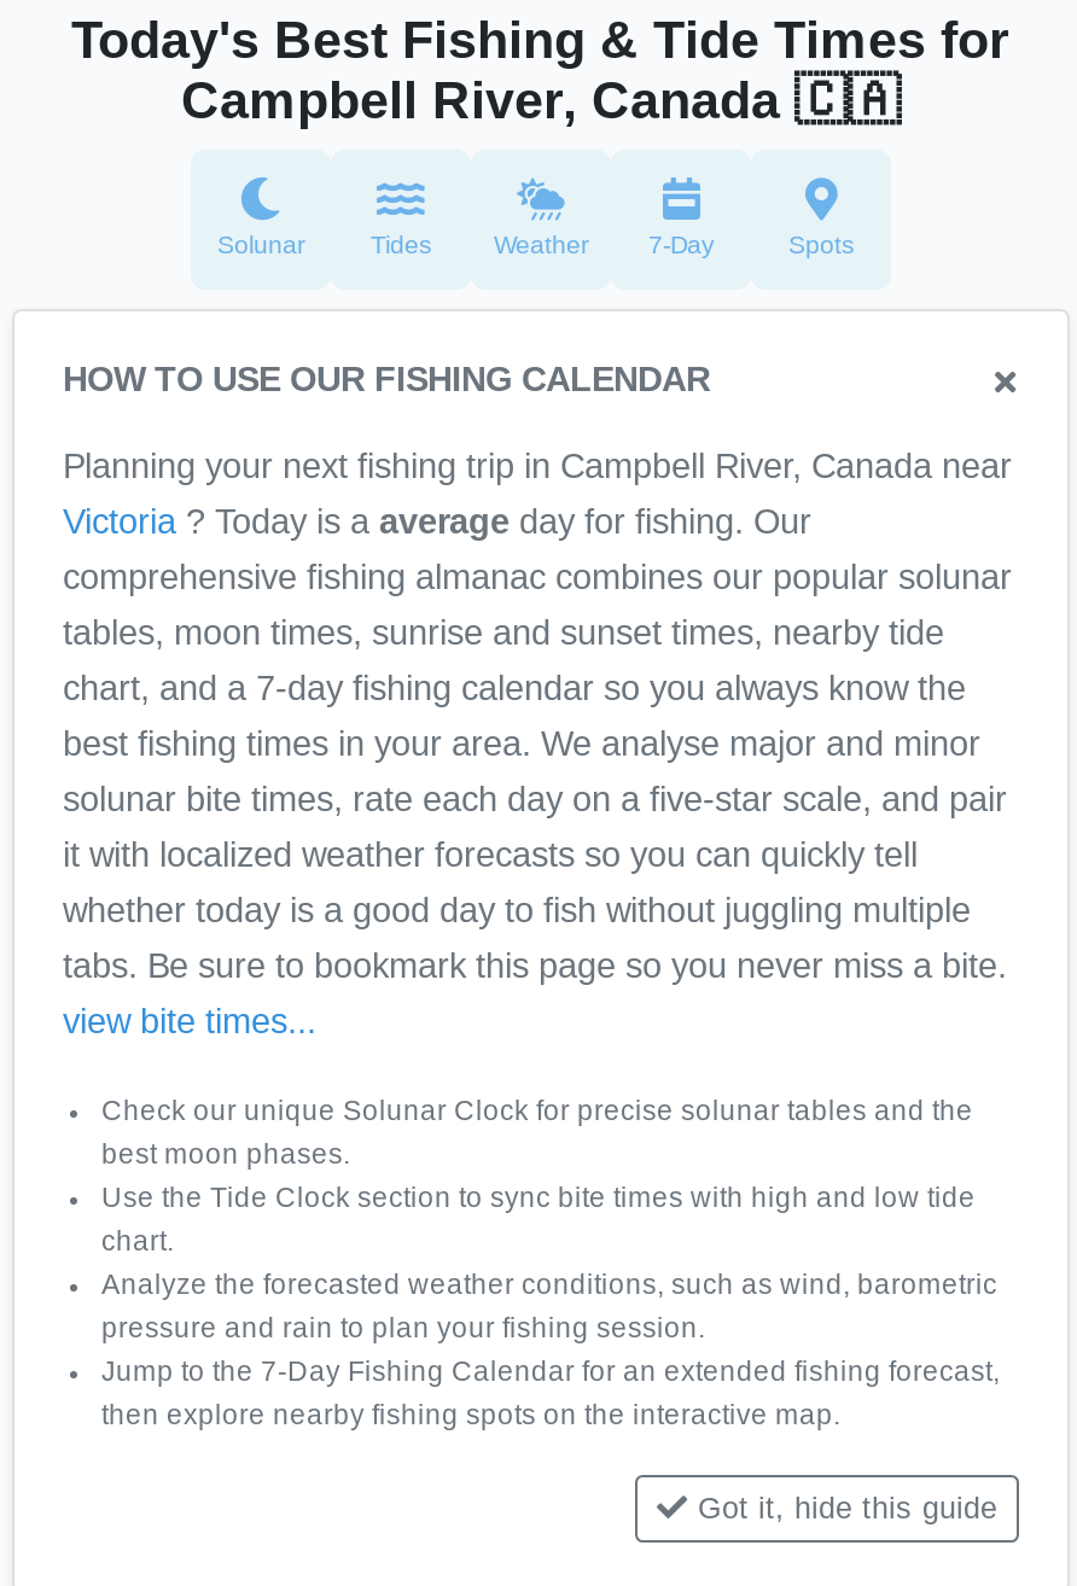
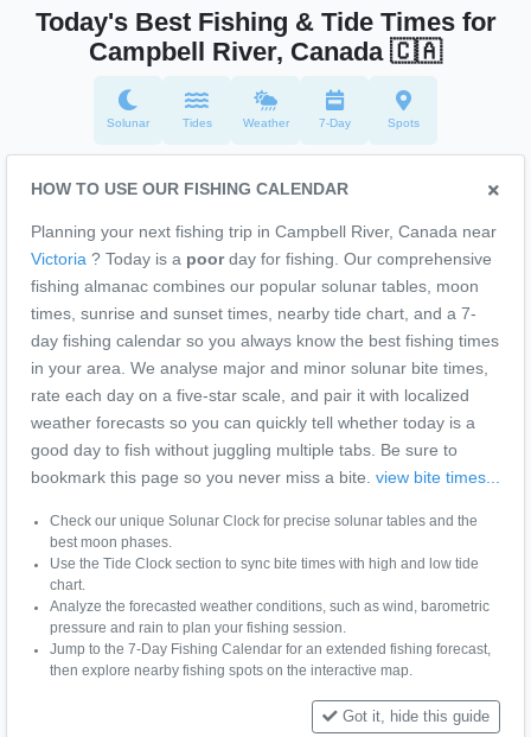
- Victoria? Today is a average day for fishing. Our
- comprehensive fishing almanac combines our popular solunar
- tables, moon times, sunrise and sunset times, nearby tide
- chart, and a 7-day fishing calendar so you always know the
- best fishing times in your area. We analyse major and minor
- solunar bite times, rate each day on a five-star scale, and pair
- it with localized weather forecasts so you can quickly tell
- whether today is a good day to fish without juggling multiple
- tabs. Be sure to bookmark this page so you never miss a bite.
- view bite times...
+ Victoria? Today is a poor day for fishing. Our comprehensive
+ fishing almanac combines our popular solunar tables, moon
+ times, sunrise and sunset times, nearby tide chart, and a 7-
+ day fishing calendar so you always know the best fishing times
+ in your area. We analyse major and minor solunar bite times,
+ rate each day on a five-star scale, and pair it with localized
+ weather forecasts so you can quickly tell whether today is a
+ good day to fish without juggling multiple tabs. Be sure to
+ bookmark this page so you never miss a bite. view bite times...
